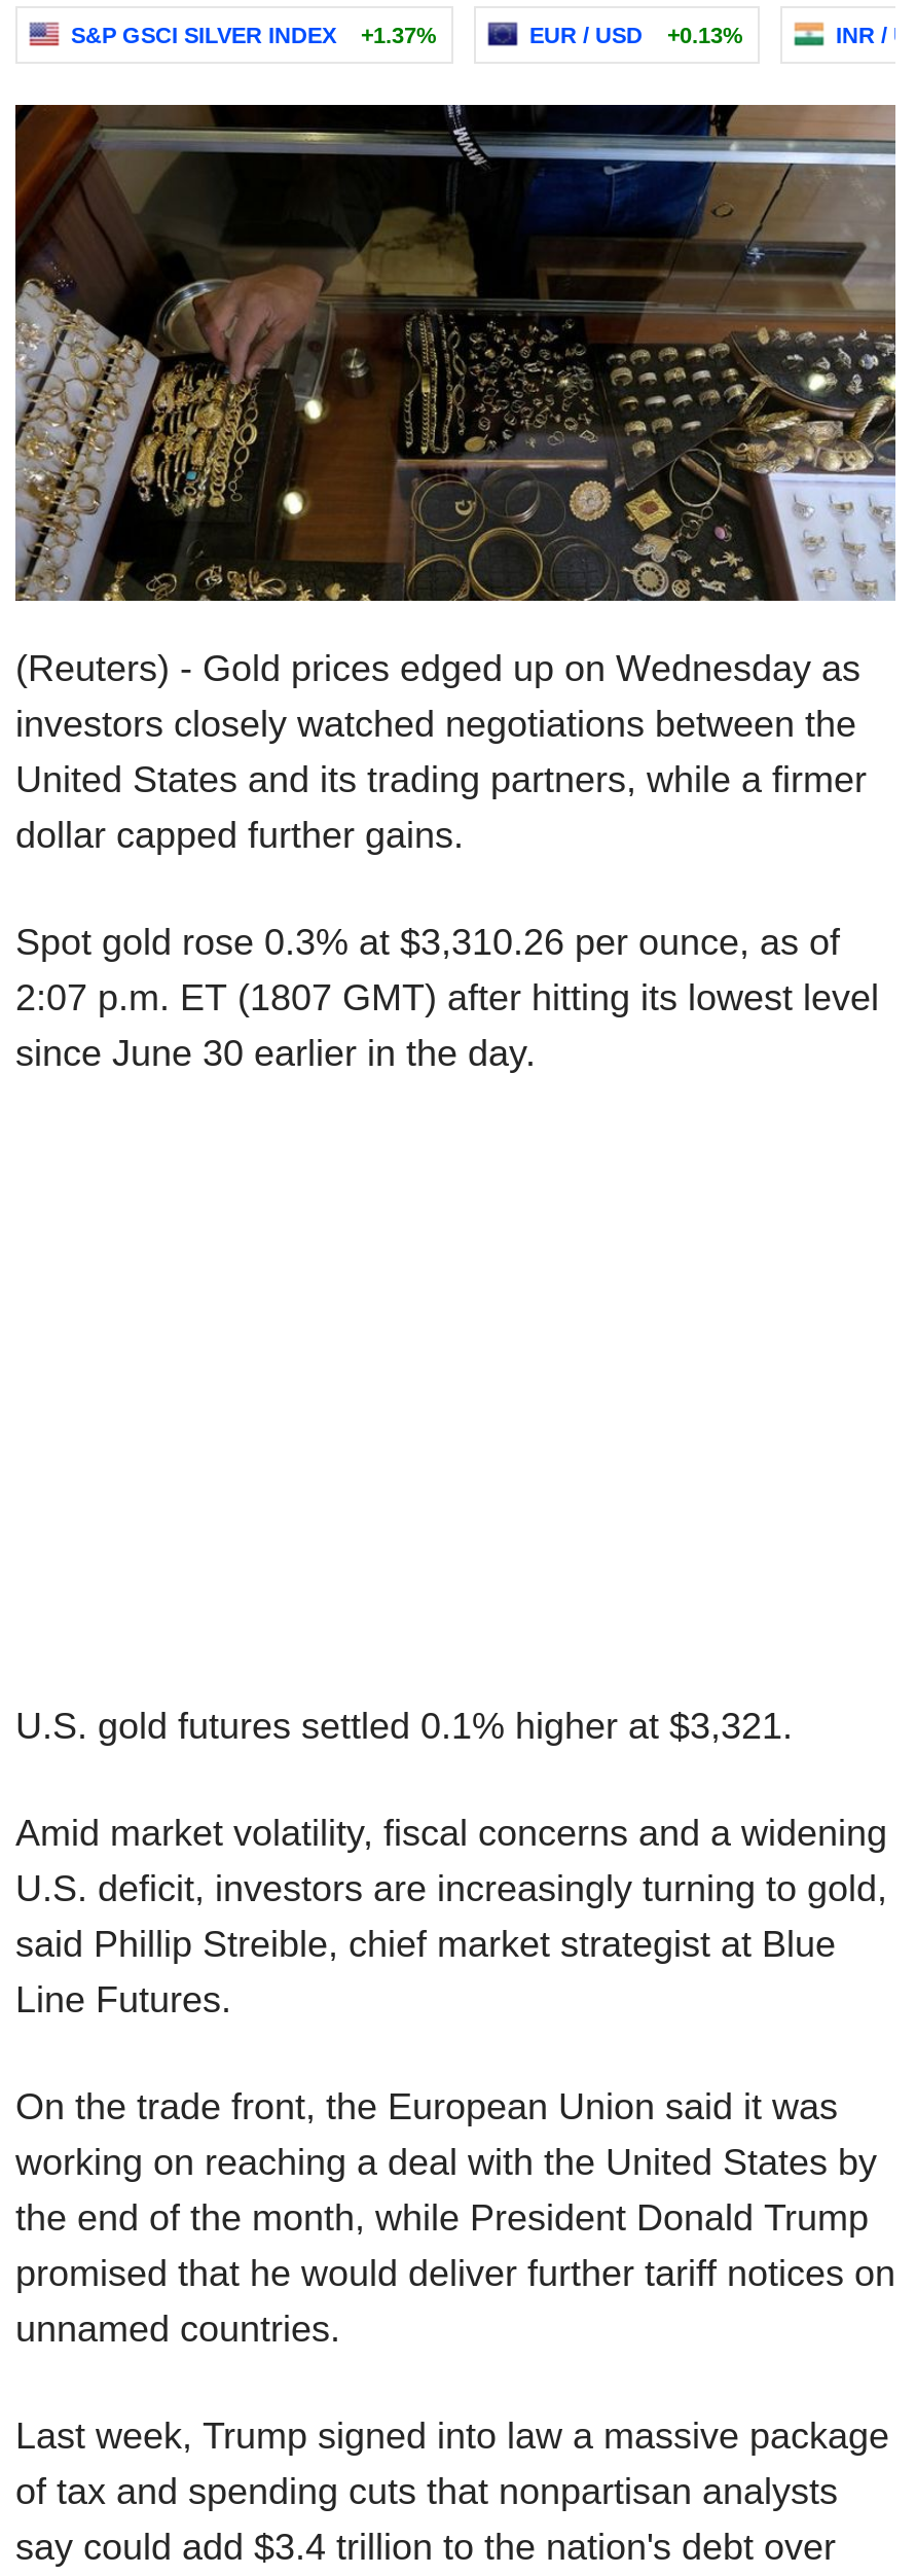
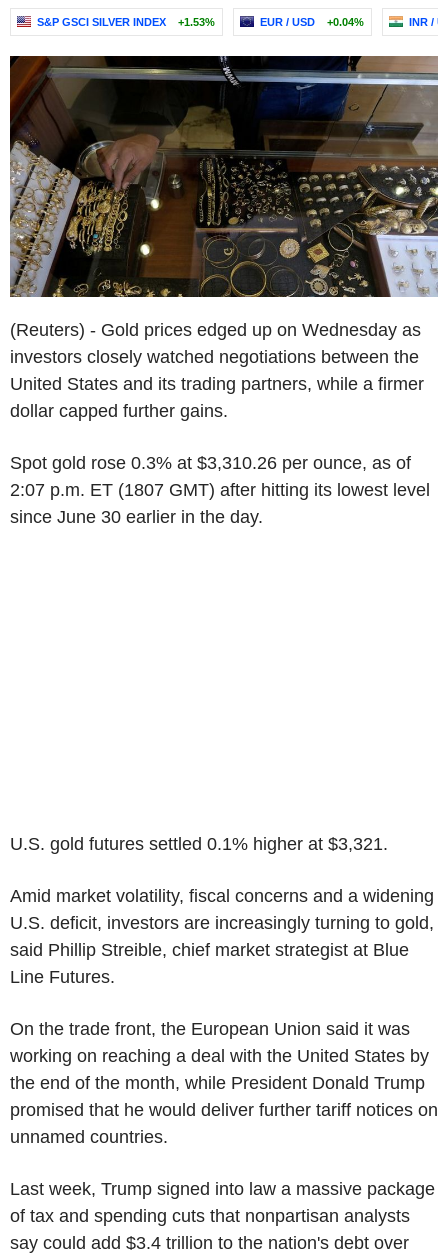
- S&P GSCI SILVER INDEX +1.37%
+ S&P GSCI SILVER INDEX +1.53%

- EUR / USD +0.13%
+ EUR / USD +0.04%
